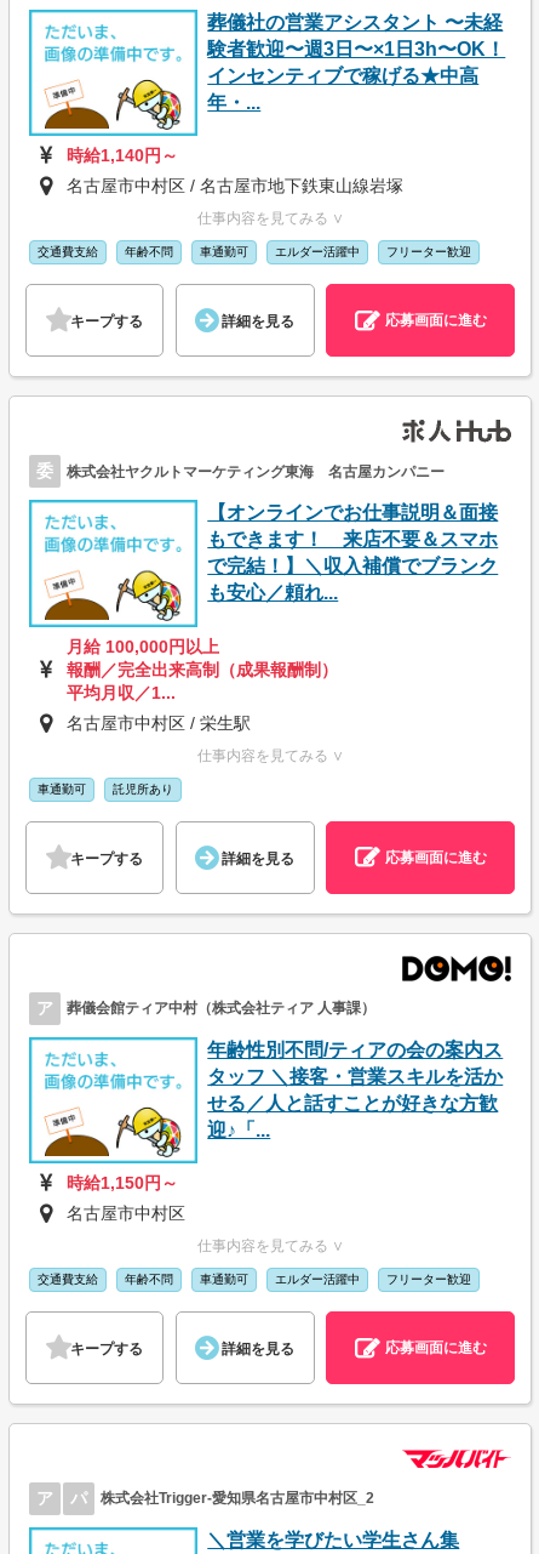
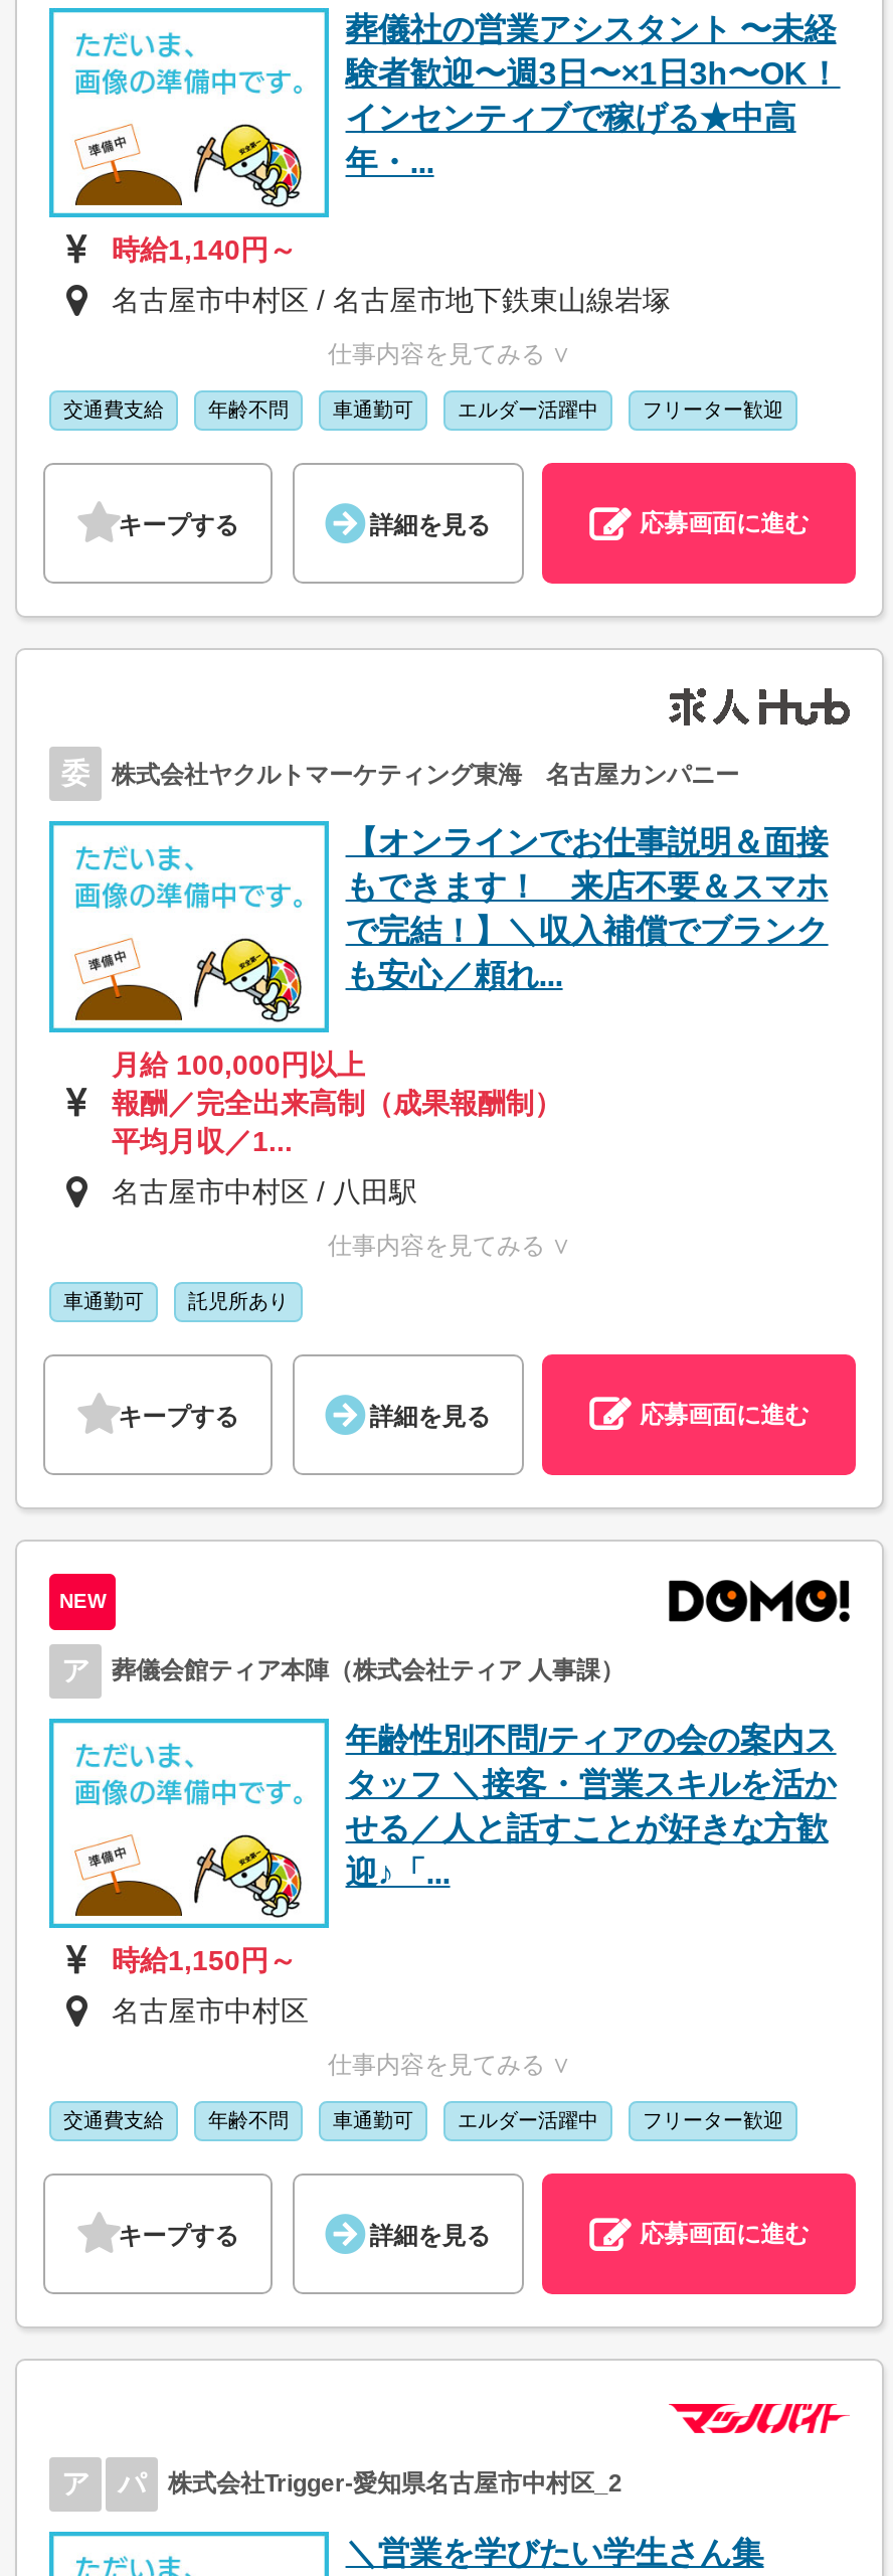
- 名古屋市中村区 / 栄生駅
+ 名古屋市中村区 / 八田駅

+ NEW

- 葬儀会館ティア中村（株式会社ティア 人事課）
+ 葬儀会館ティア本陣（株式会社ティア 人事課）
